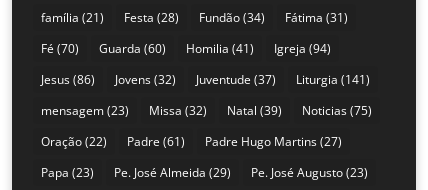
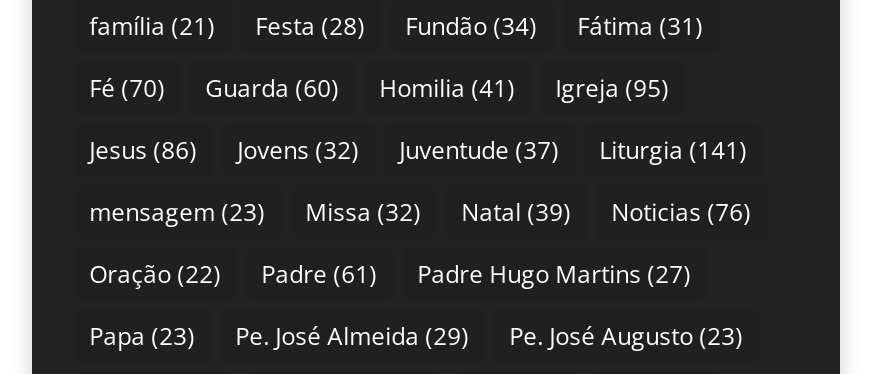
- Fé (70) Guarda (60) Homilia (41) Igreja (94)
+ Fé (70) Guarda (60) Homilia (41) Igreja (95)

- mensagem (23) Missa (32) Natal (39) Noticias (75)
+ mensagem (23) Missa (32) Natal (39) Noticias (76)
